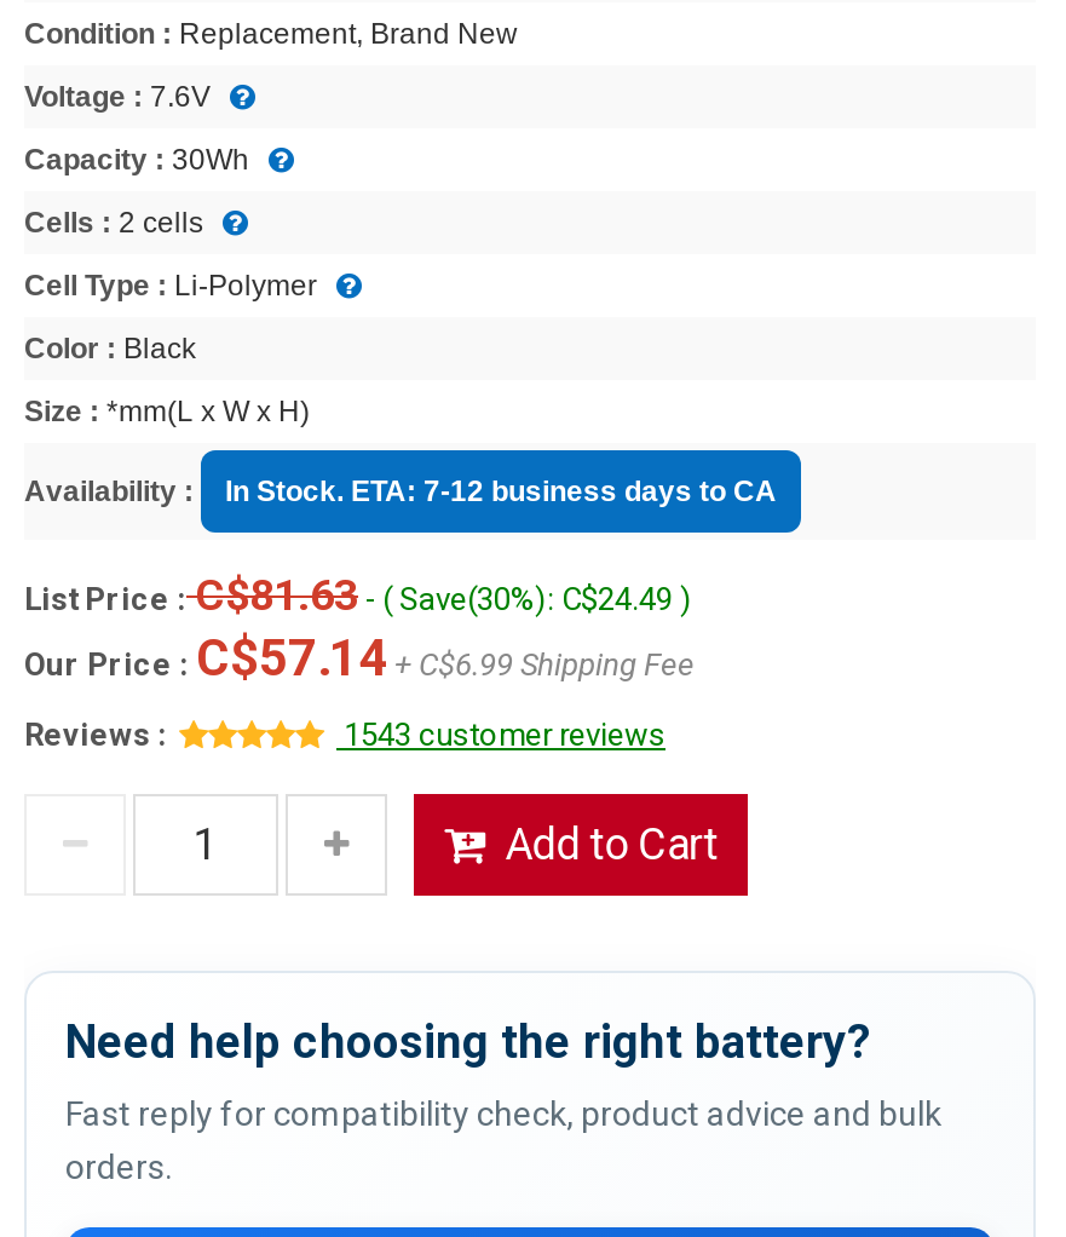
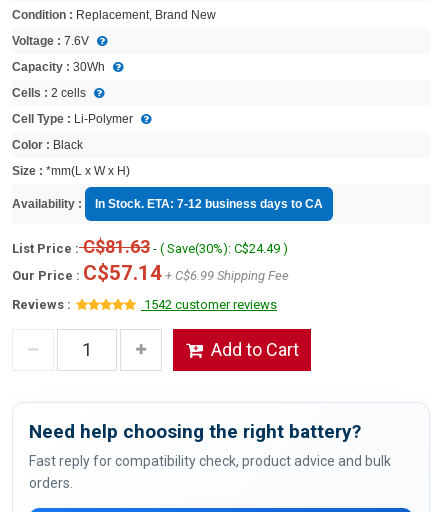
- 1543 customer reviews
+ 1542 customer reviews
